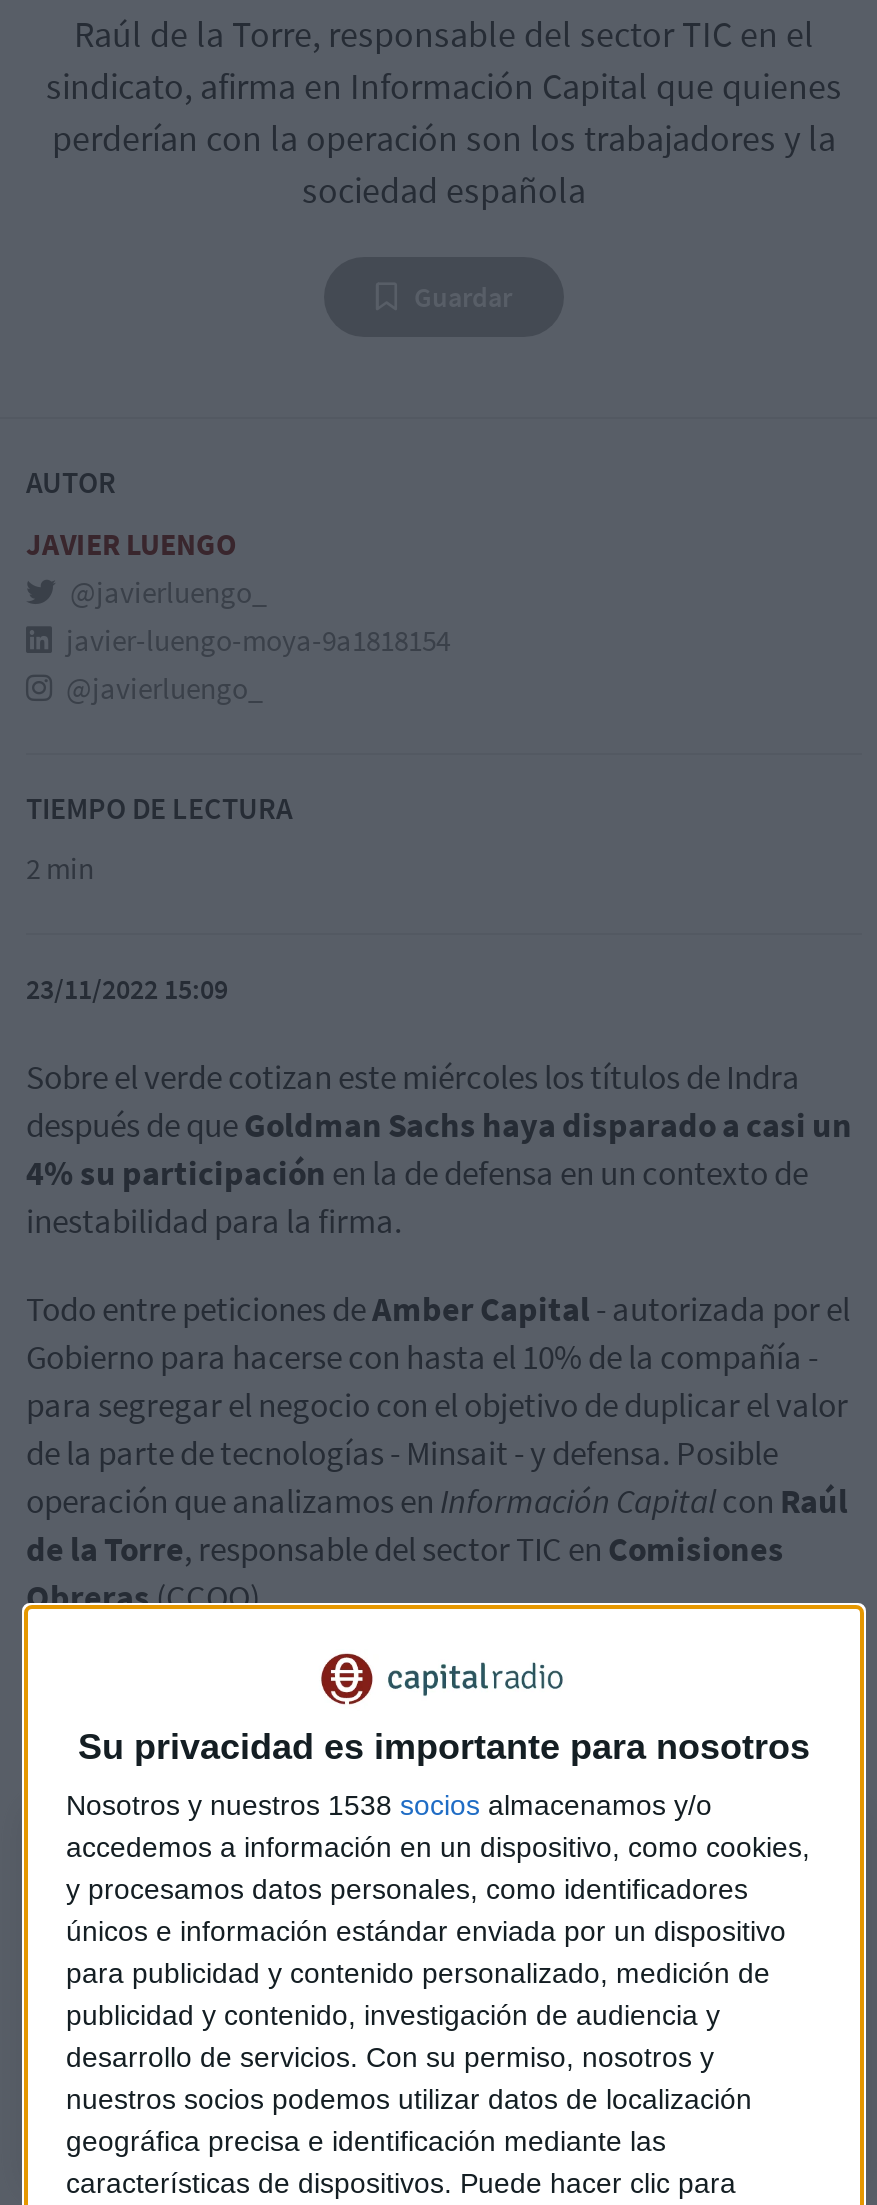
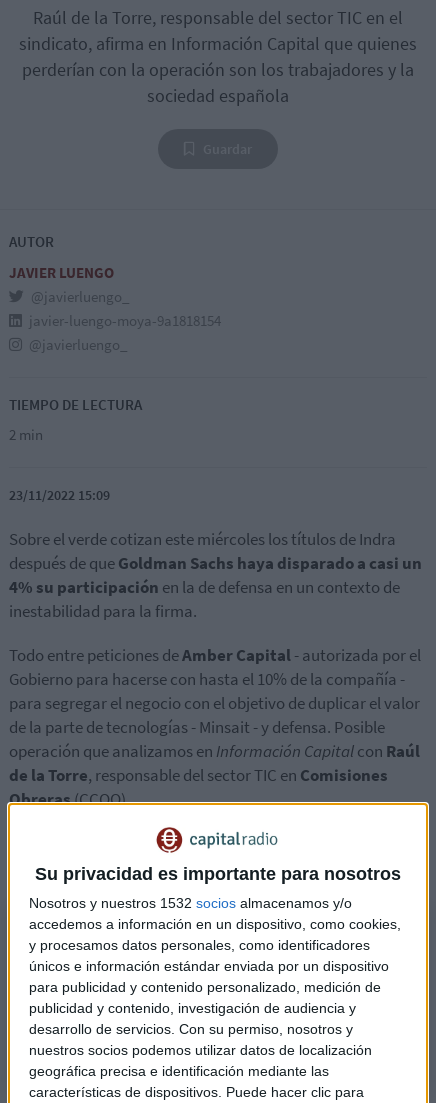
- Nosotros y nuestros 1538 socios almacenamos y/o
+ Nosotros y nuestros 1532 socios almacenamos y/o
